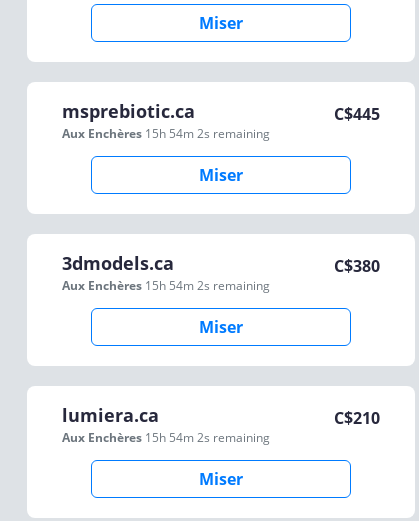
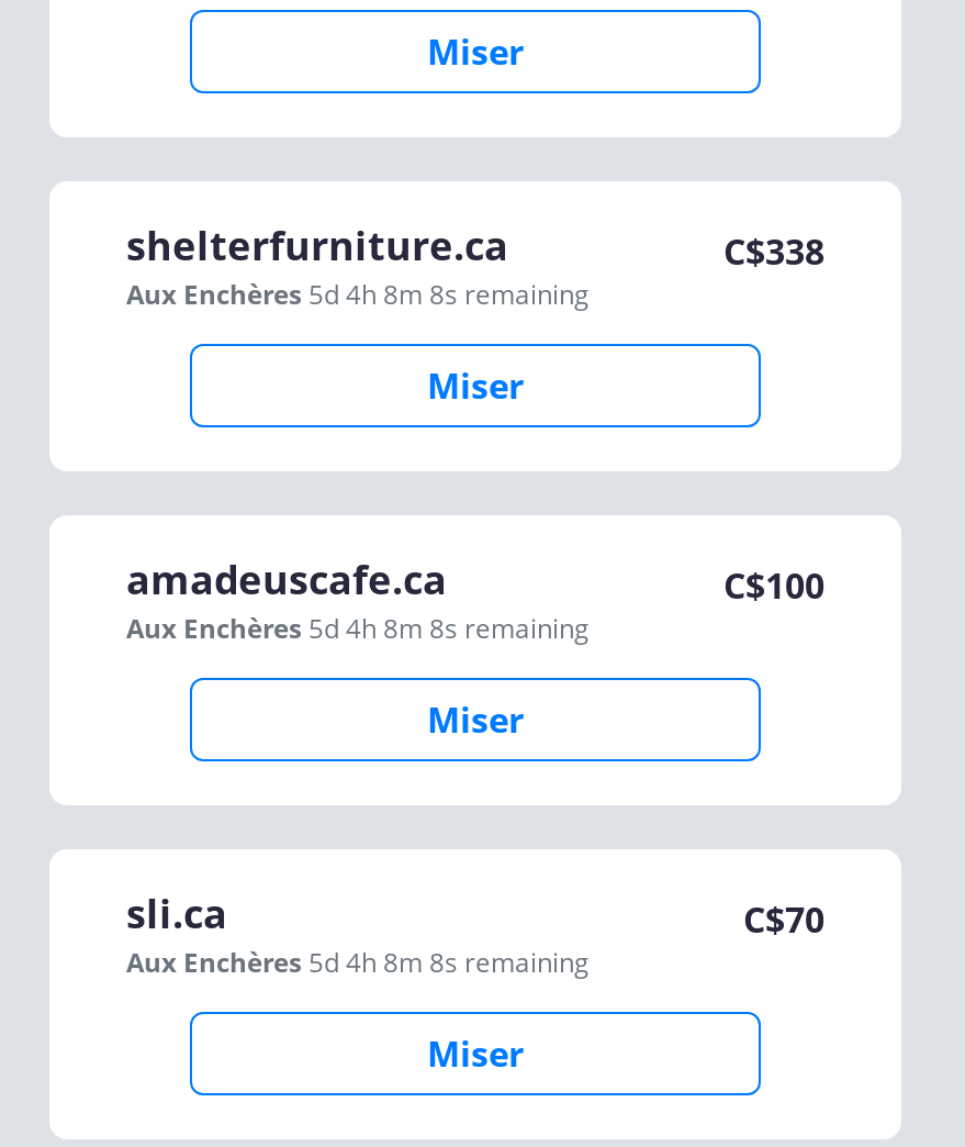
- msprebiotic.ca
- Aux Enchères 15h 54m 2s remaining
+ shelterfurniture.ca
+ Aux Enchères 5d 4h 8m 8s remaining

- C$445
+ C$338

- 3dmodels.ca
- Aux Enchères 15h 54m 2s remaining
+ amadeuscafe.ca
+ Aux Enchères 5d 4h 8m 8s remaining

- C$380
+ C$100

- lumiera.ca
- Aux Enchères 15h 54m 2s remaining
+ sli.ca
+ Aux Enchères 5d 4h 8m 8s remaining

- C$210
+ C$70
